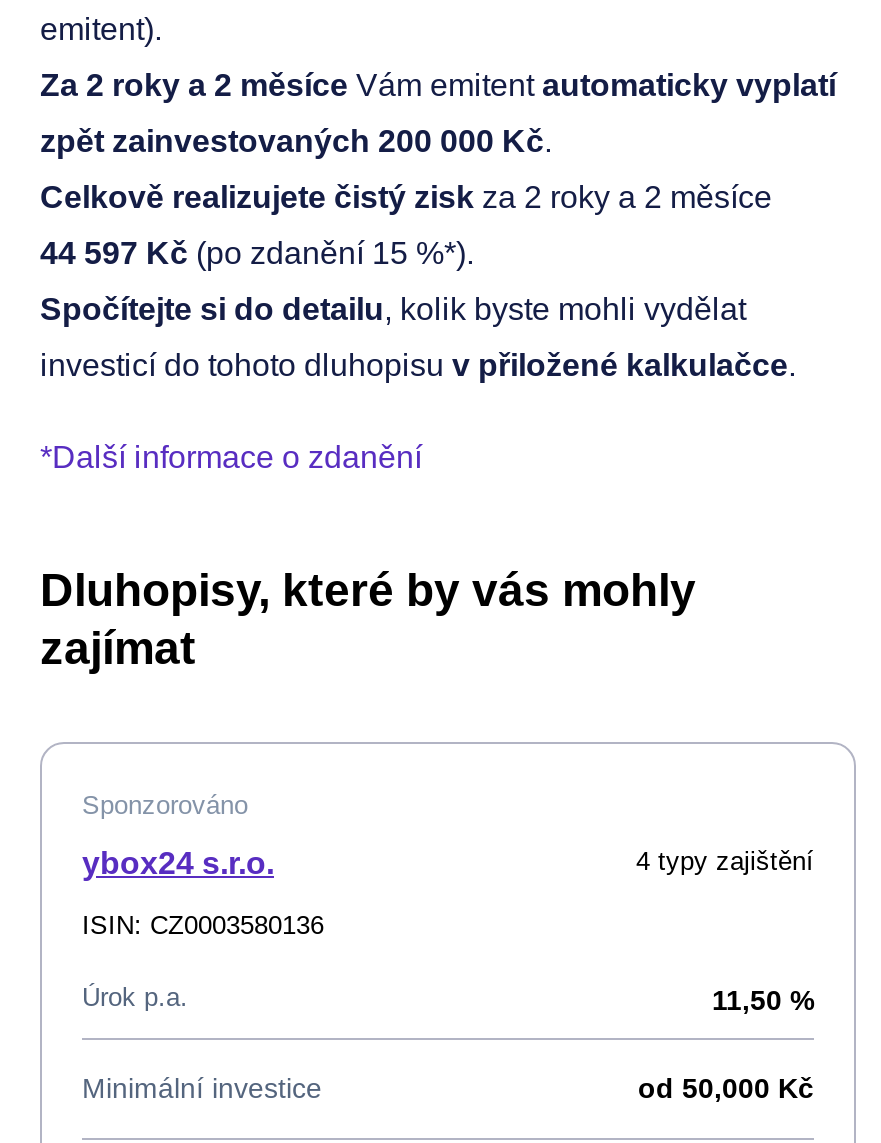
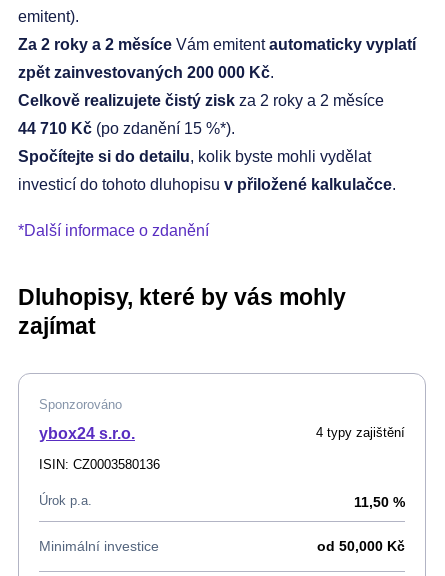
- 44 597 Kč (po zdanění 15 %*).
+ 44 710 Kč (po zdanění 15 %*).
